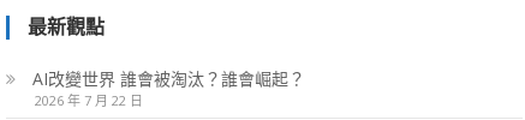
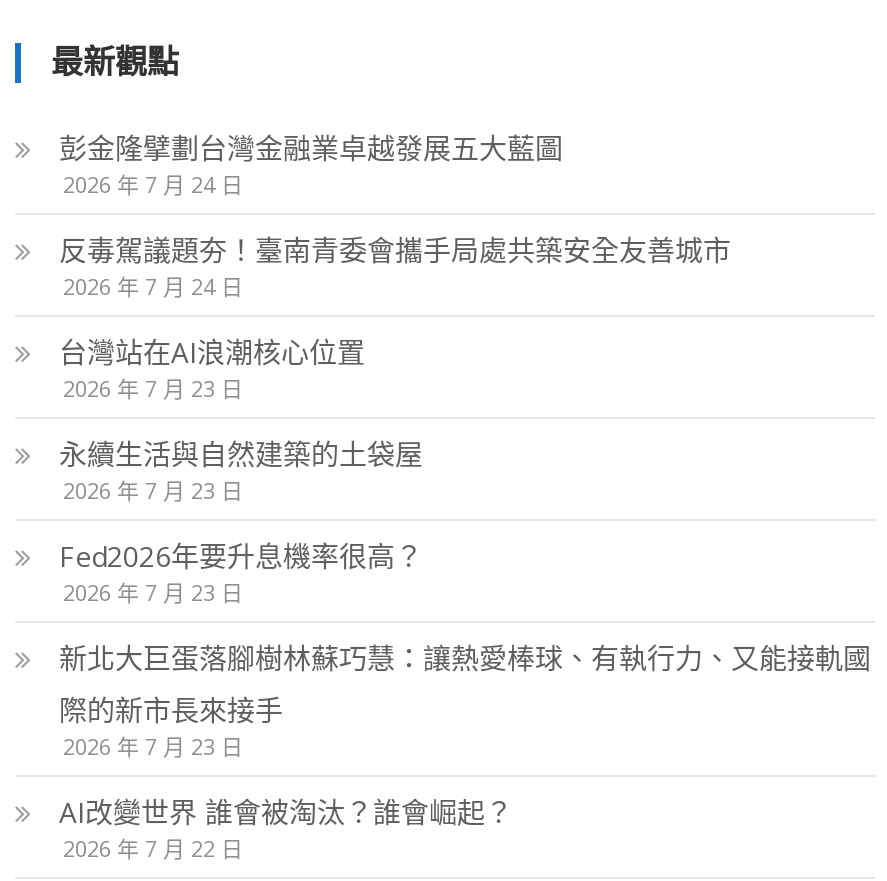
+ 彭金隆擘劃台灣金融業卓越發展五大藍圖
+ 2026 年 7 月 24 日
+ 反毒駕議題夯！臺南青委會攜手局處共築安全友善城市
+ 2026 年 7 月 24 日
+ 台灣站在AI浪潮核心位置
+ 2026 年 7 月 23 日
+ 永續生活與自然建築的土袋屋
+ 2026 年 7 月 23 日
+ Fed2026年要升息機率很高？
+ 2026 年 7 月 23 日
+ 新北大巨蛋落腳樹林蘇巧慧：讓熱愛棒球、有執行力、又能接軌國
+ 際的新市長來接手
+ 2026 年 7 月 23 日
